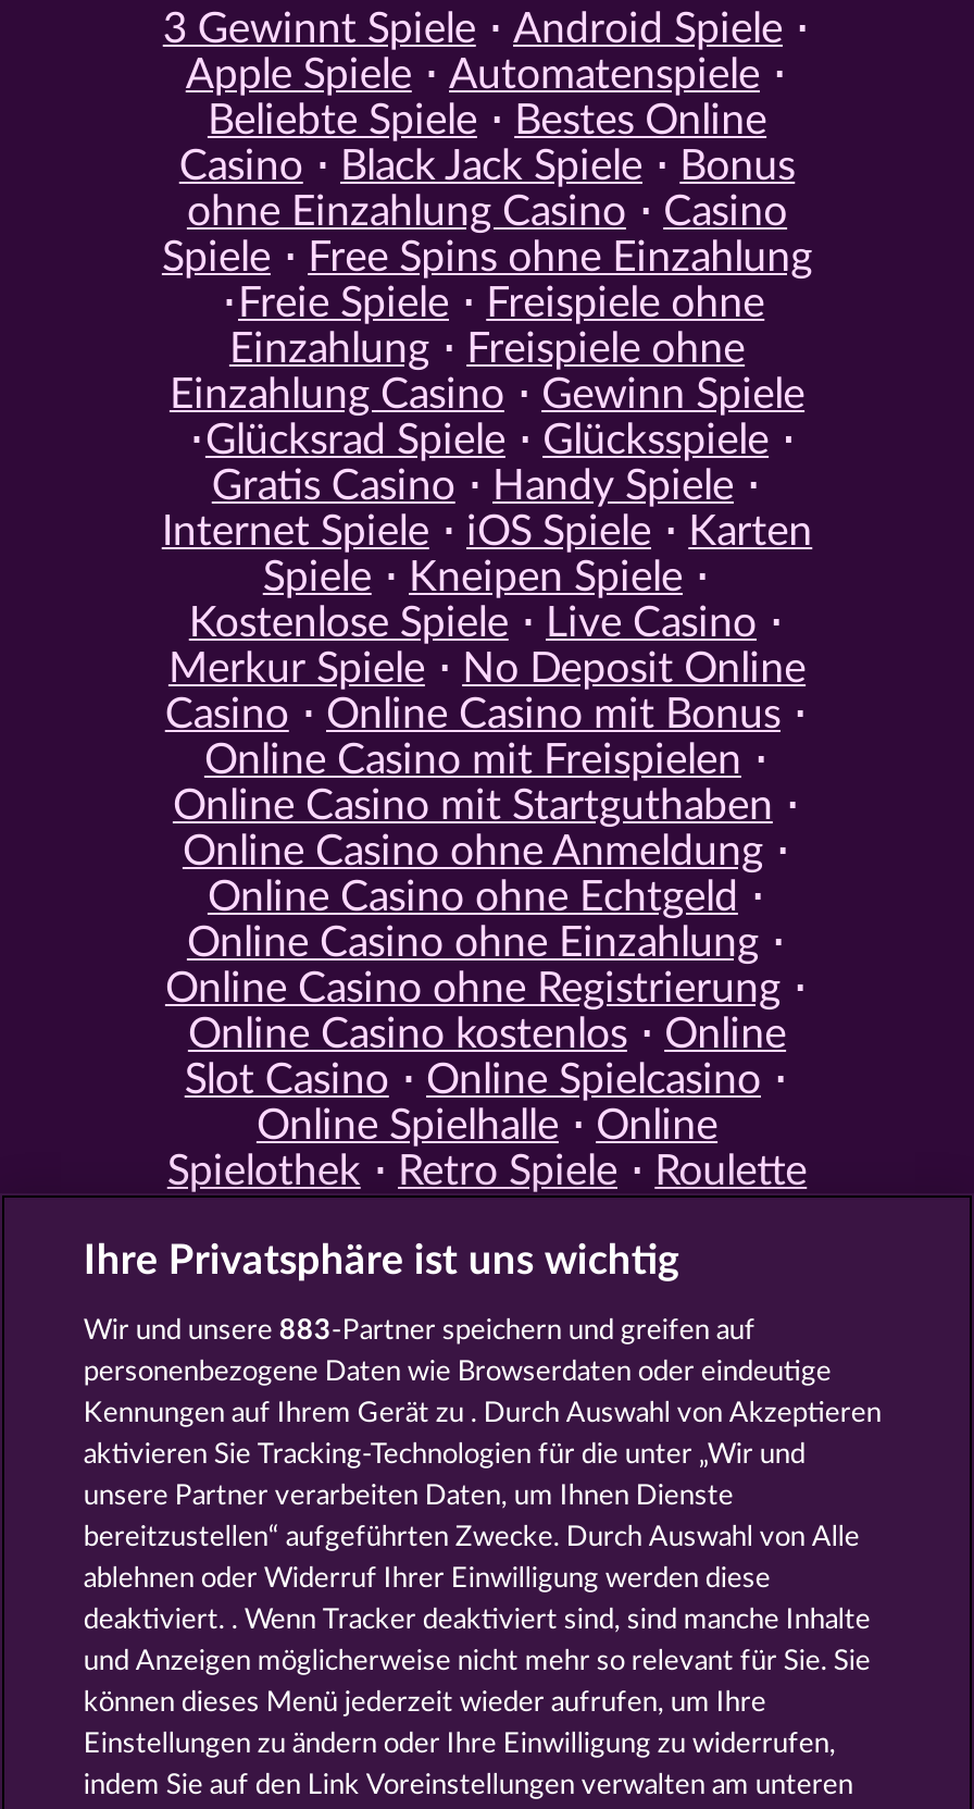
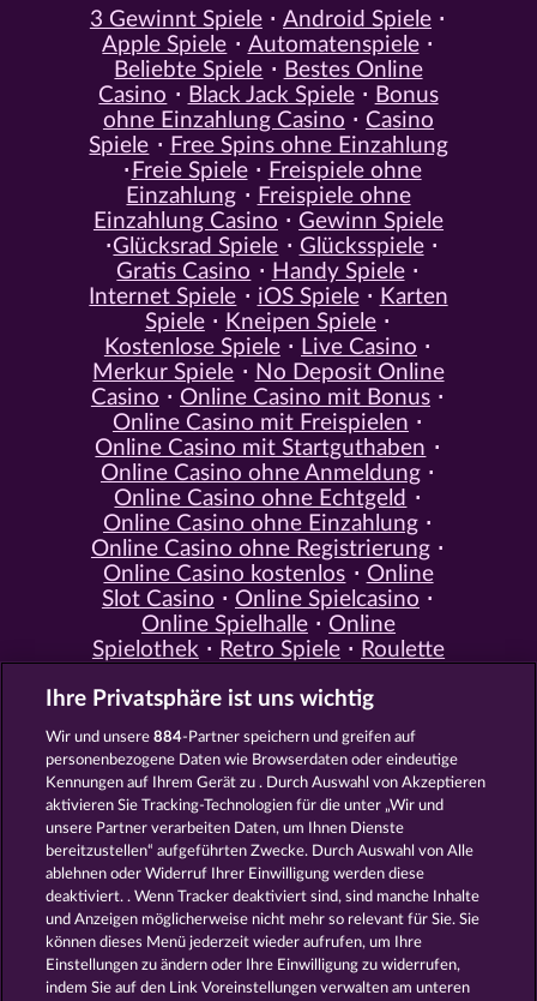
- Wir und unsere 883-Partner speichern und greifen auf
+ Wir und unsere 884-Partner speichern und greifen auf
